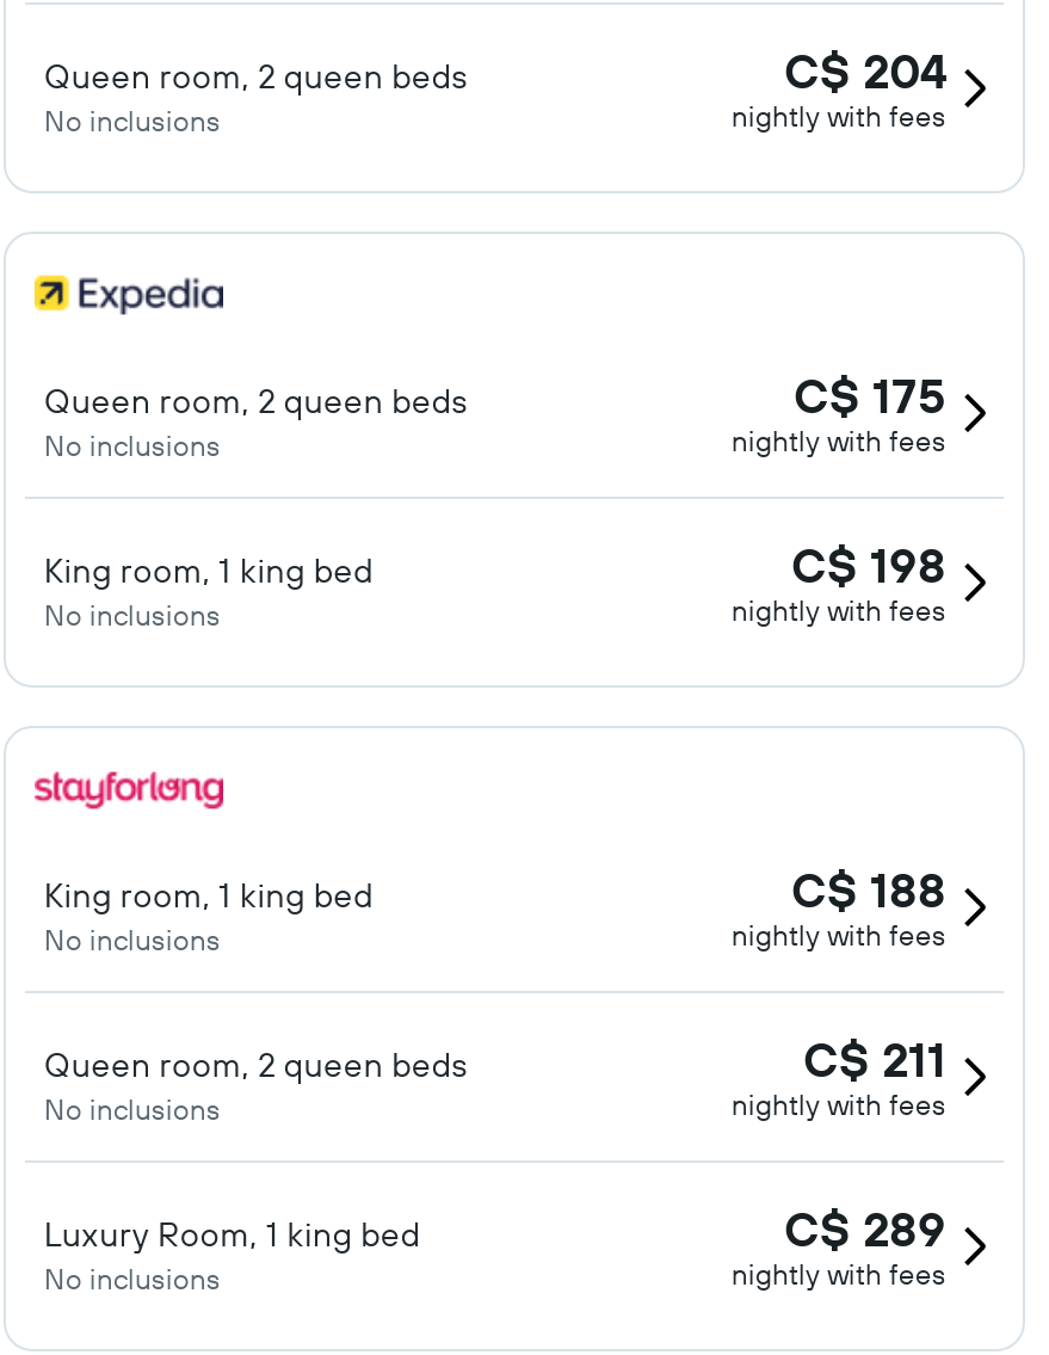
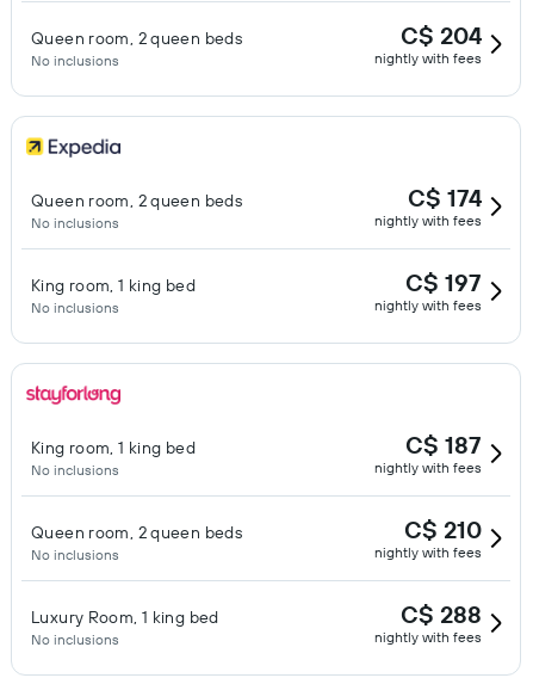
- C$ 175
+ C$ 174

- C$ 198
+ C$ 197

- C$ 188
+ C$ 187

- C$ 211
+ C$ 210

- C$ 289
+ C$ 288
